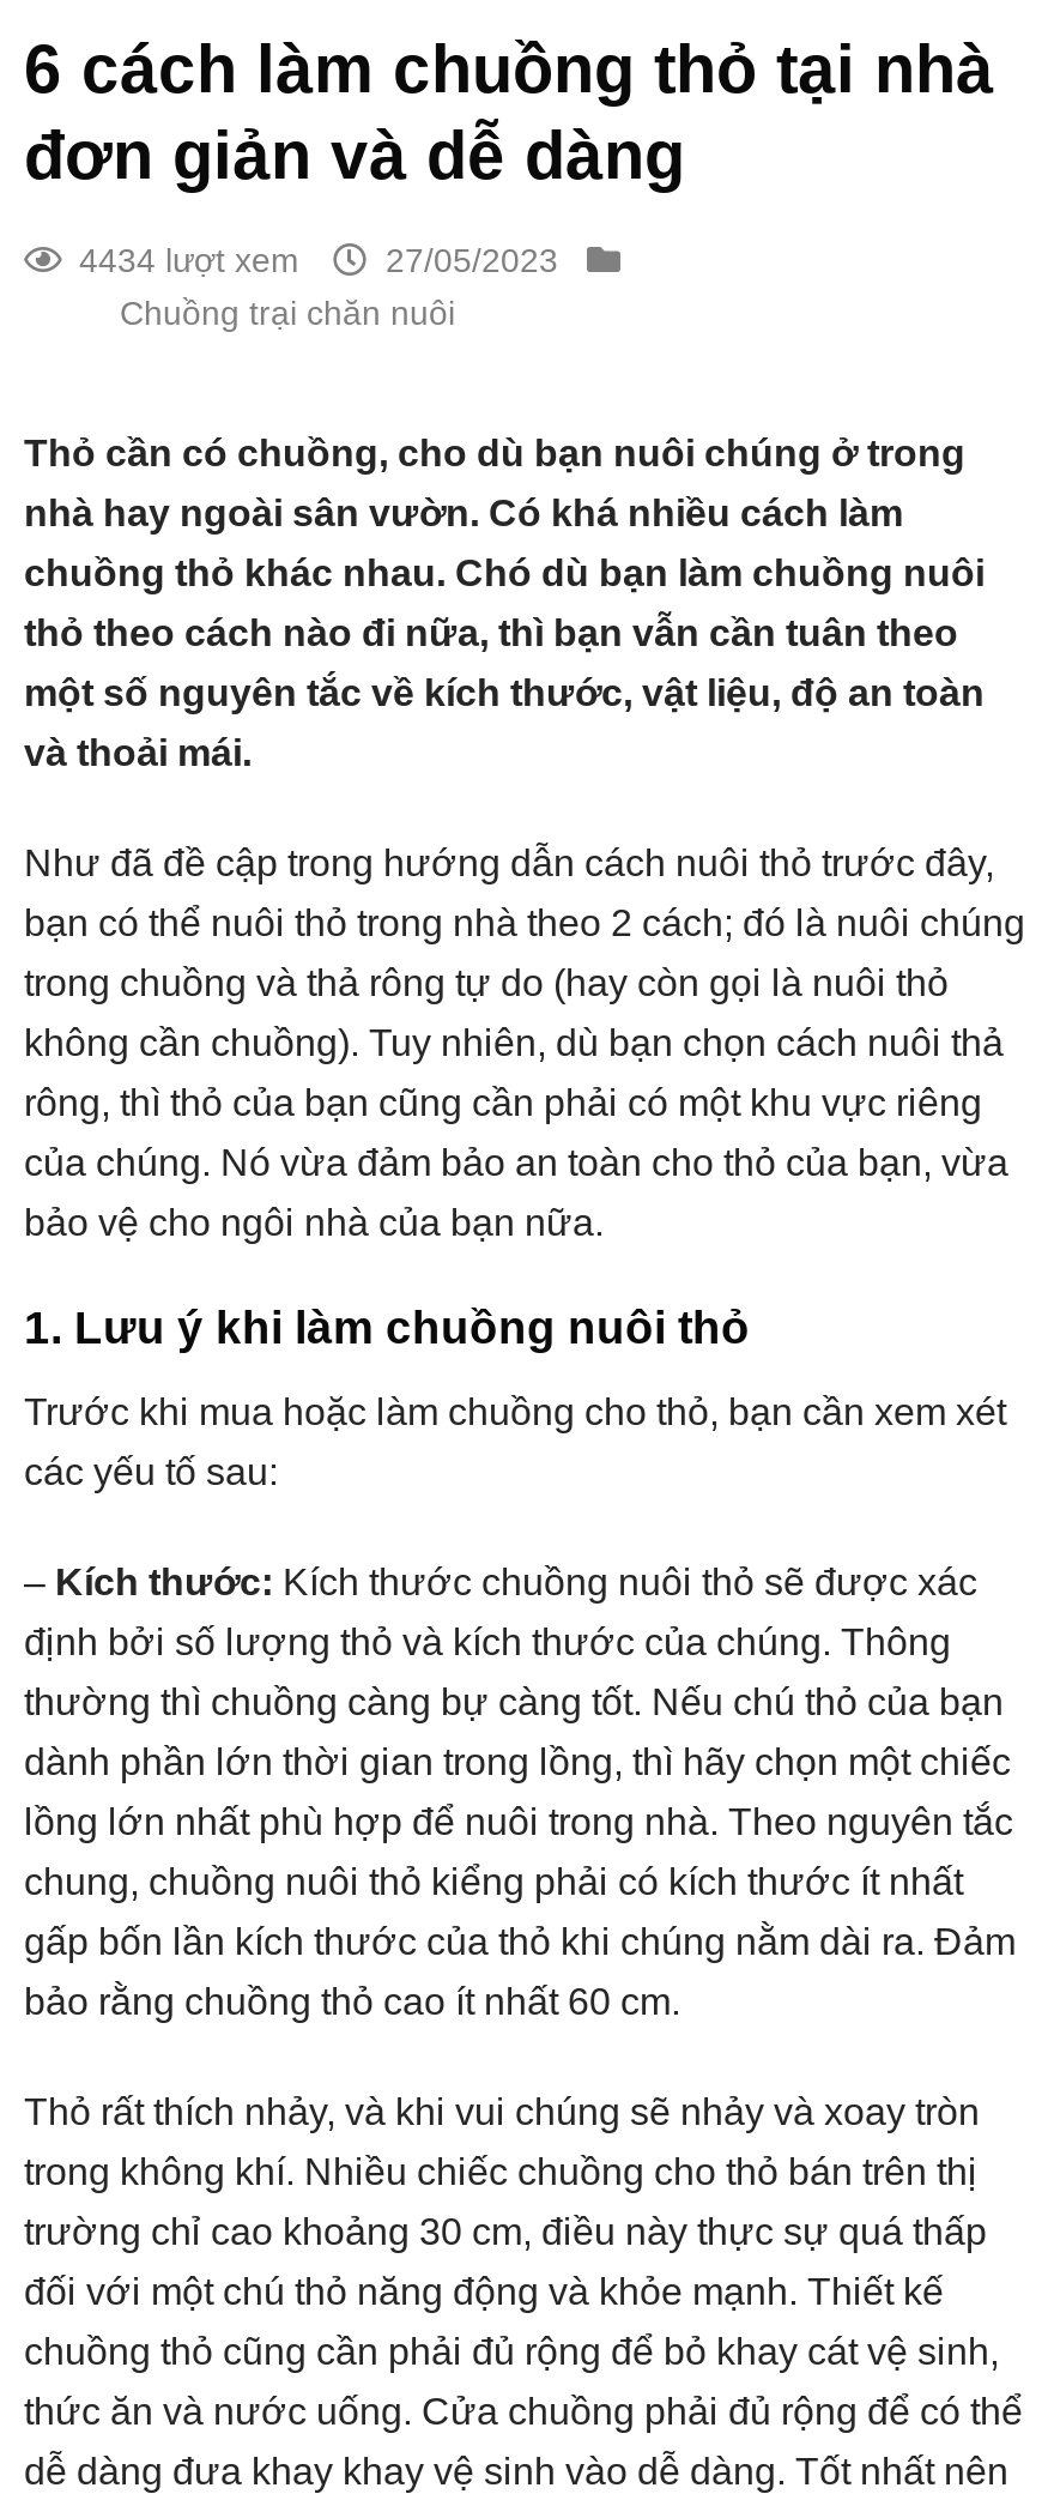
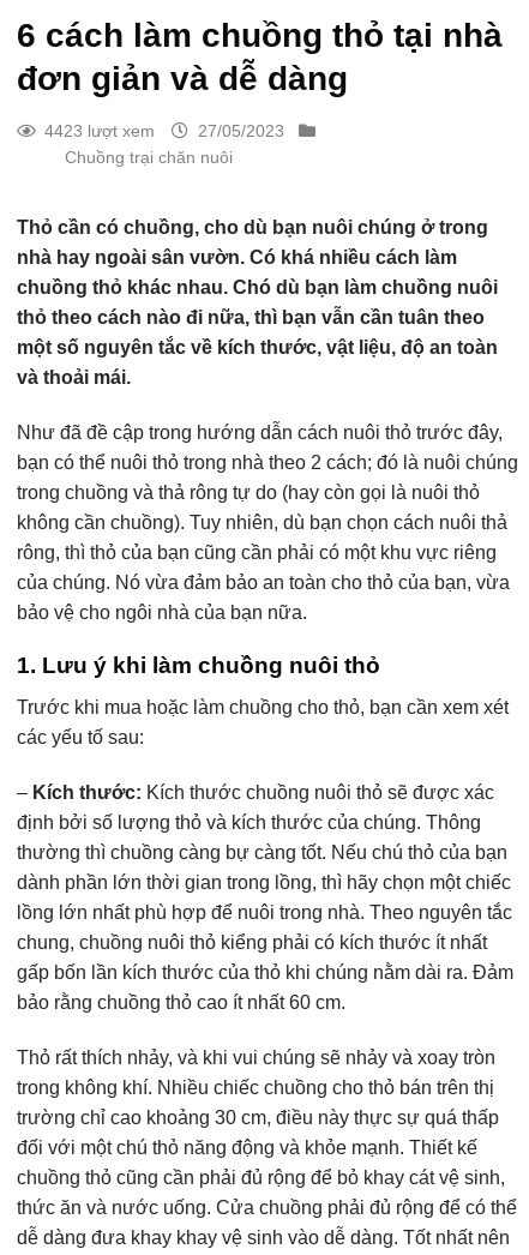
- 4434 lượt xem 27/05/2023
+ 4423 lượt xem 27/05/2023
